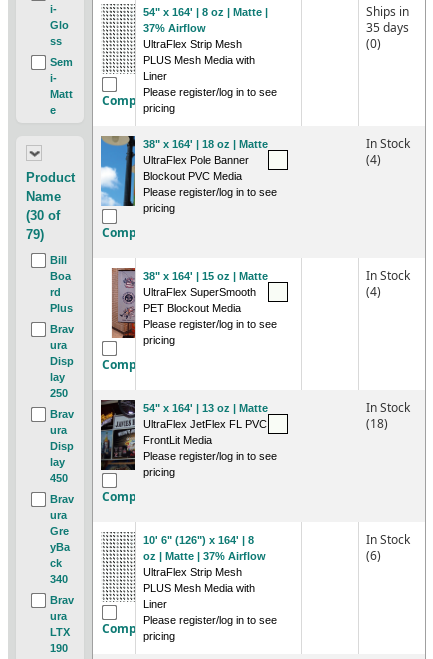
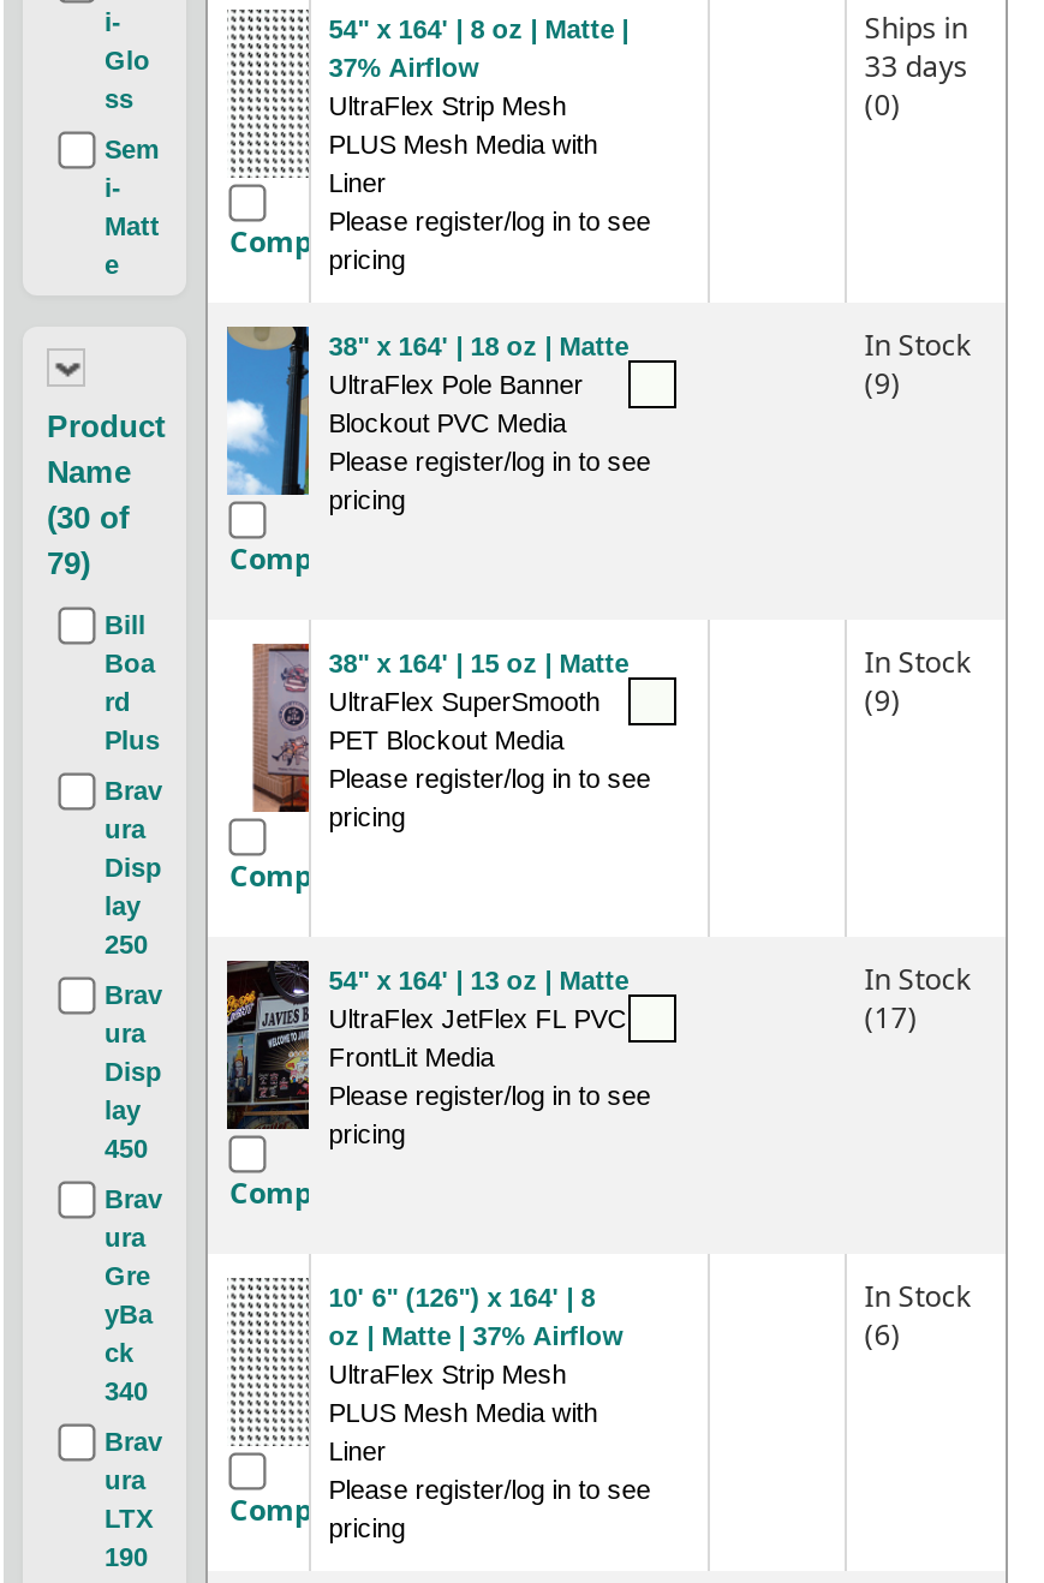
- 35 days
+ 33 days

- (4)
+ (9)

- (4)
+ (9)

- (18)
+ (17)
